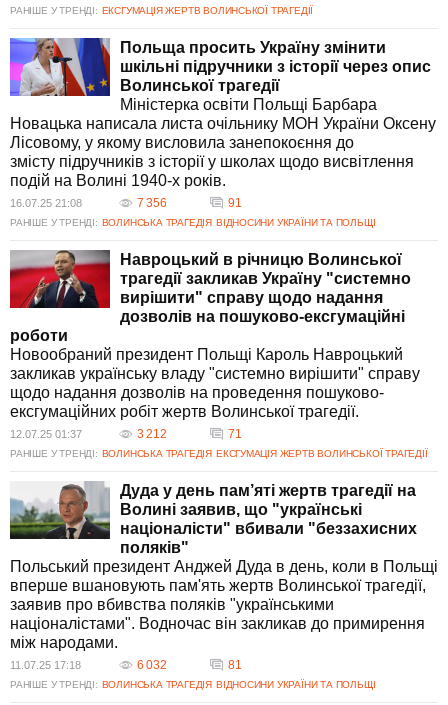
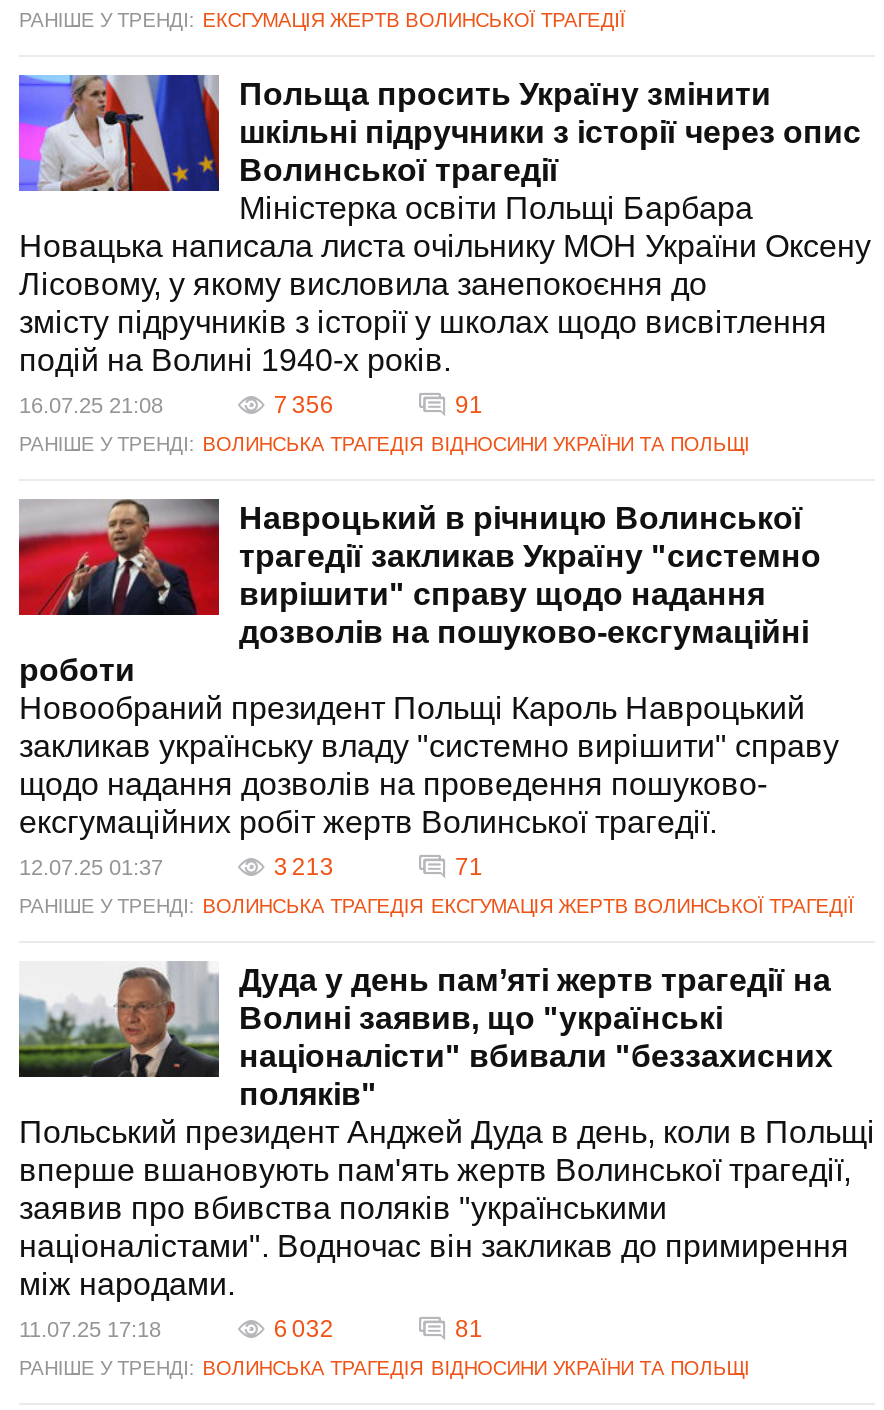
- 3 212
+ 3 213
